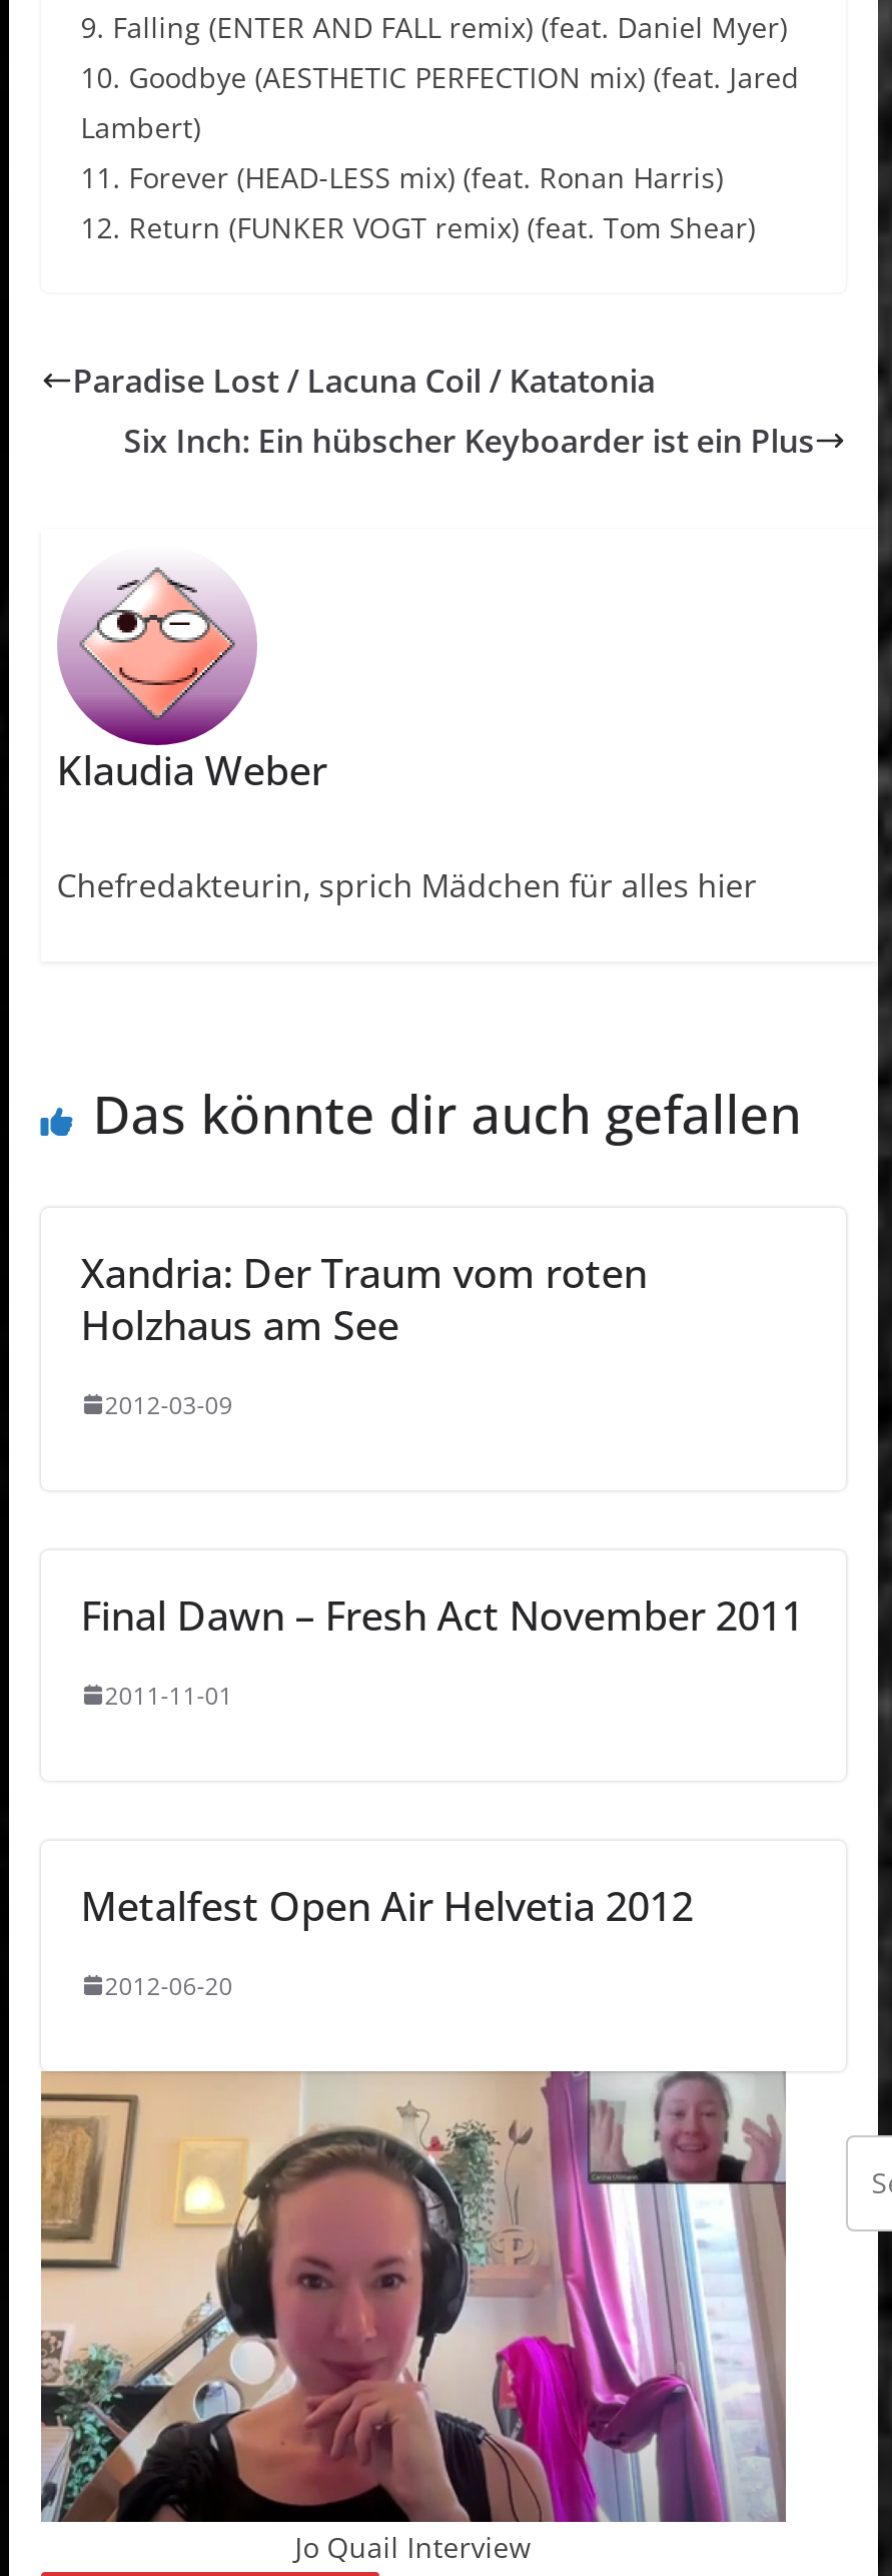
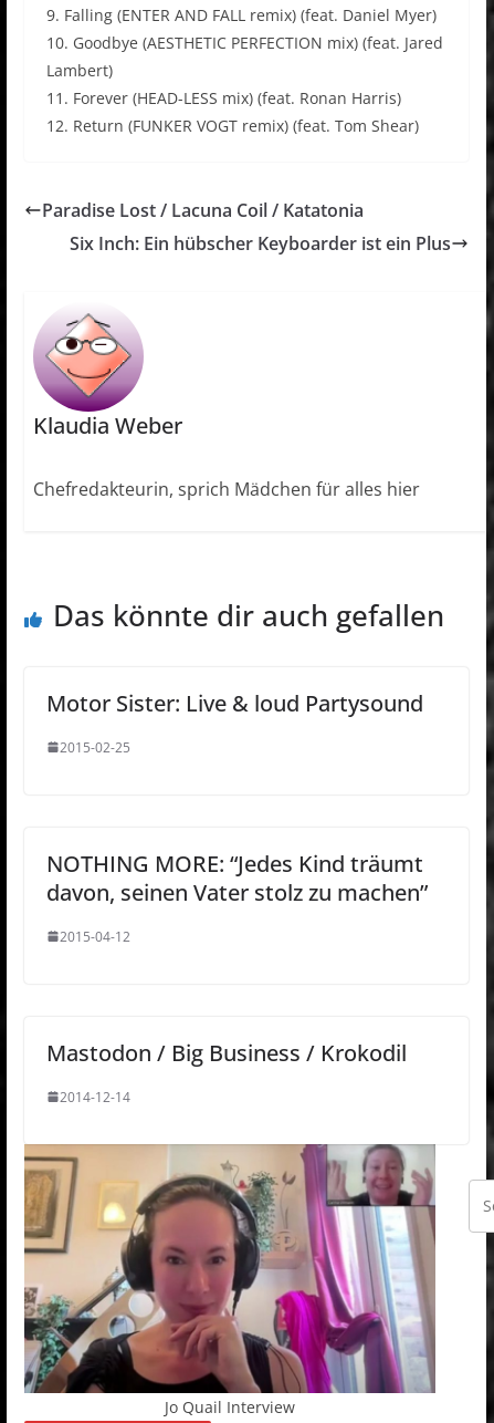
- Xandria: Der Traum vom roten
- Holzhaus am See
+ Motor Sister: Live & loud Partysound

- 2012-03-09
+ 2015-02-25

- Final Dawn – Fresh Act November 2011
+ NOTHING MORE: “Jedes Kind träumt
+ davon, seinen Vater stolz zu machen”

- 2011-11-01
+ 2015-04-12

- Metalfest Open Air Helvetia 2012
+ Mastodon / Big Business / Krokodil

- 2012-06-20
+ 2014-12-14
